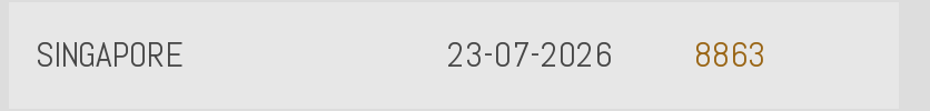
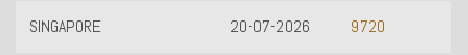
- 23-07-2026
+ 20-07-2026

- 8863
+ 9720
